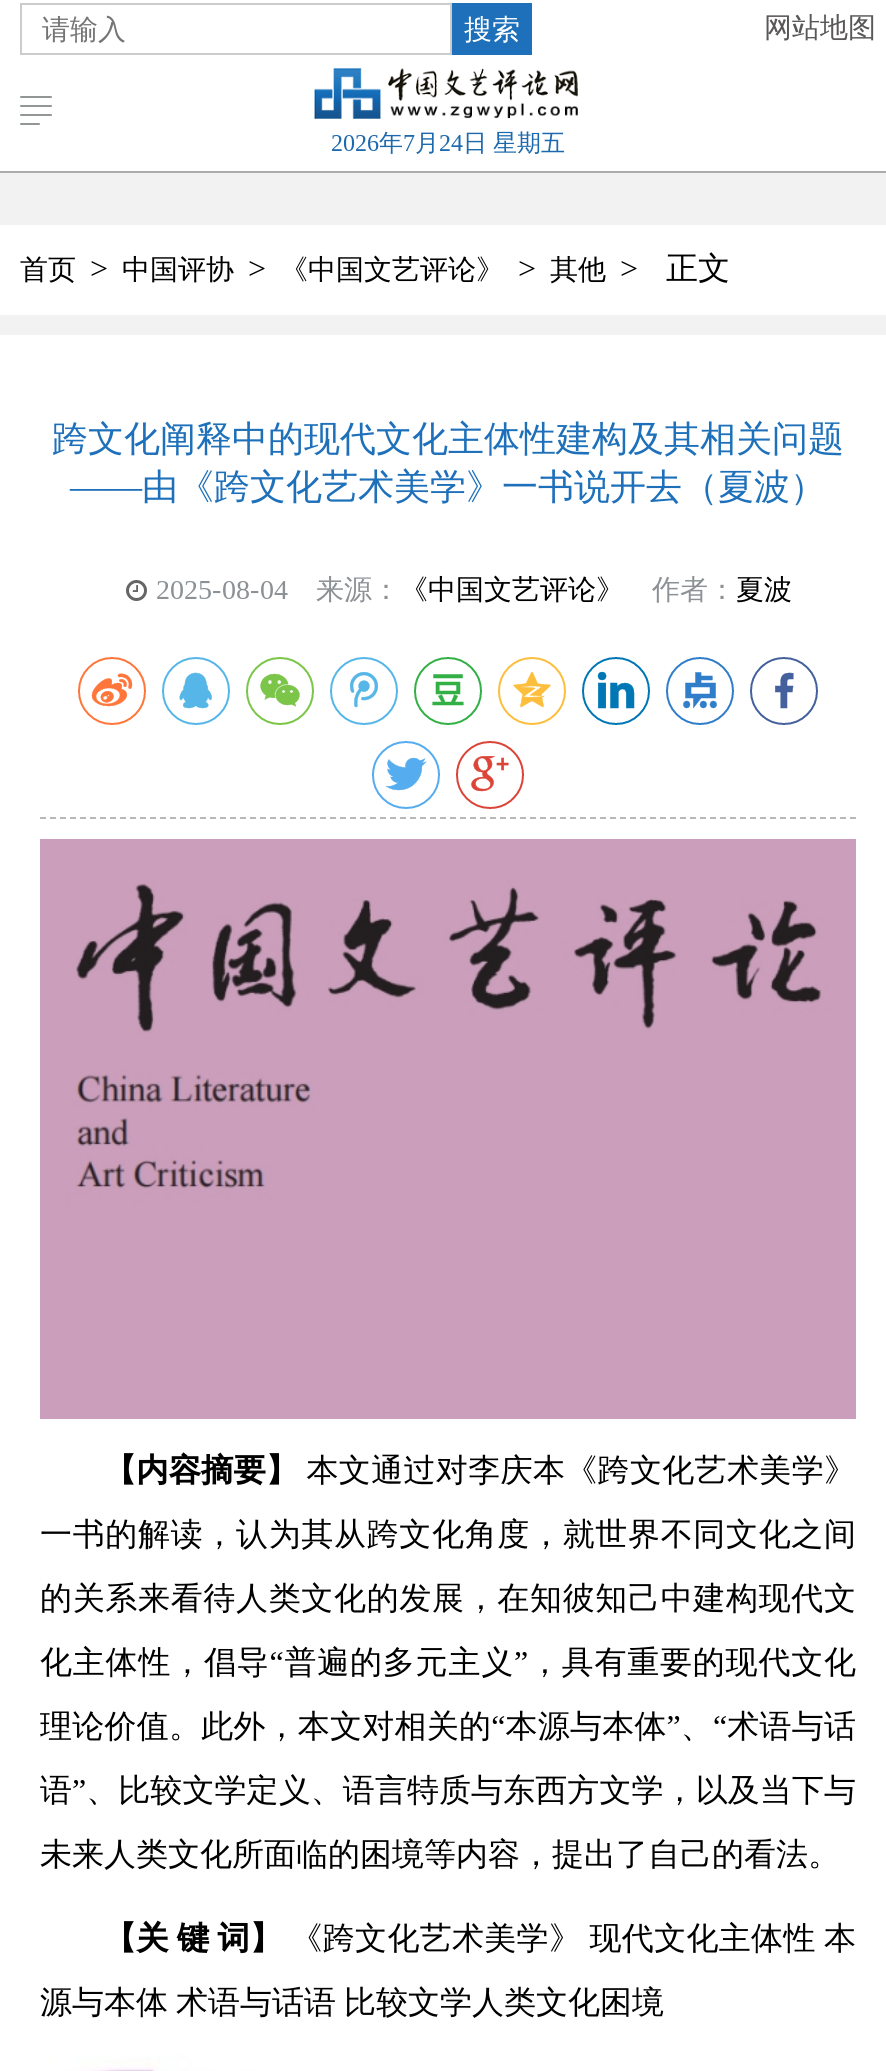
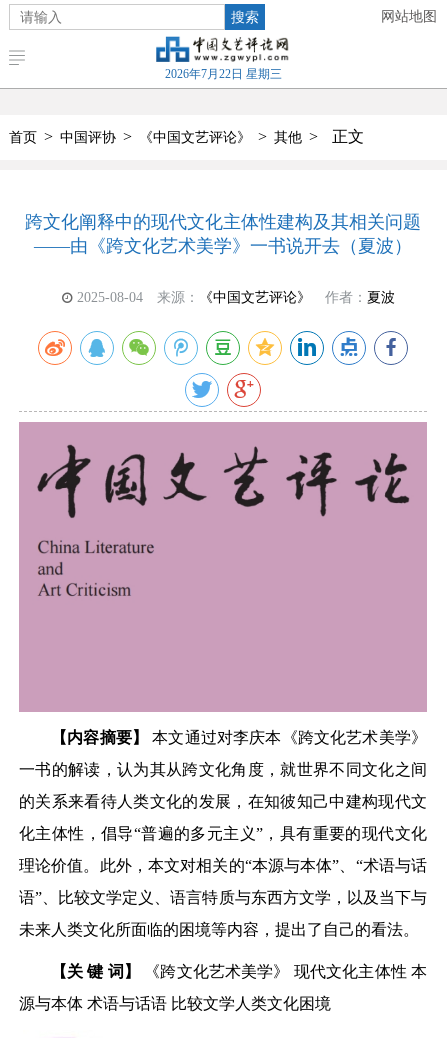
- 2026年7月24日 星期五
+ 2026年7月22日 星期三
